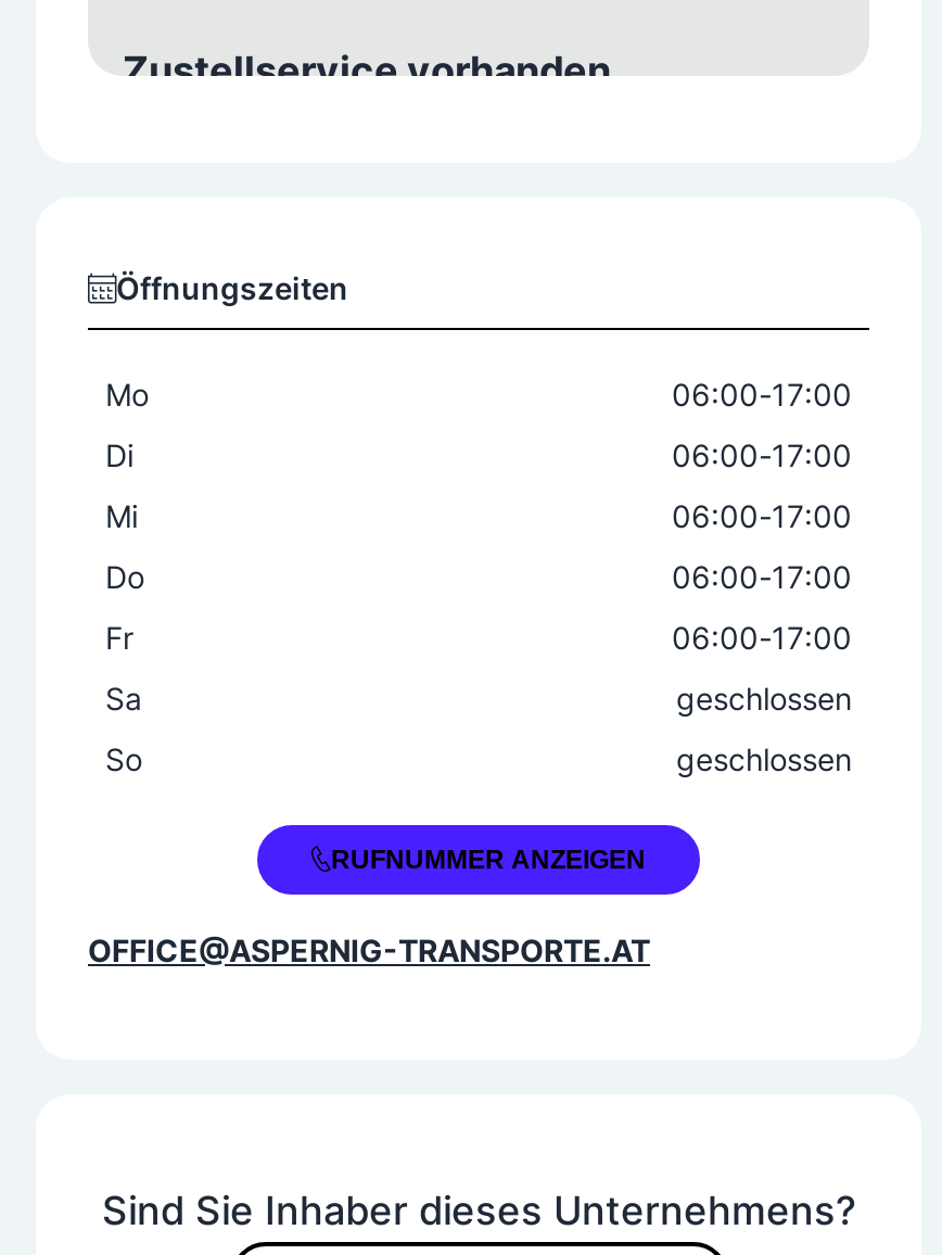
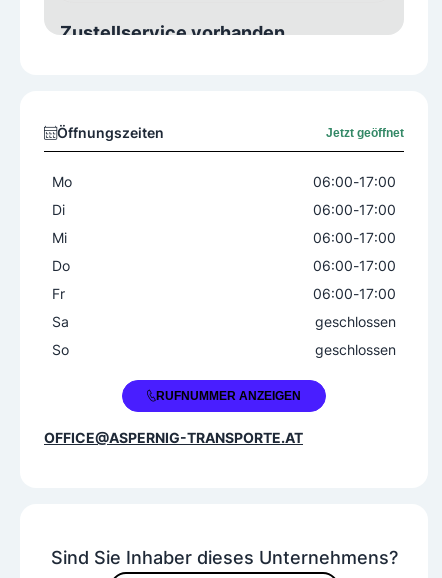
+ Jetzt geöffnet
